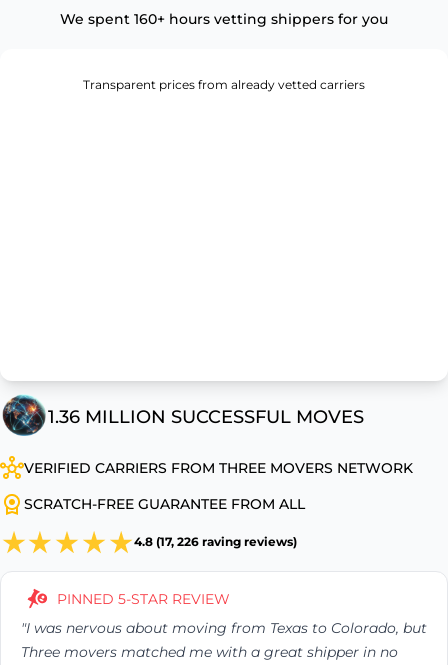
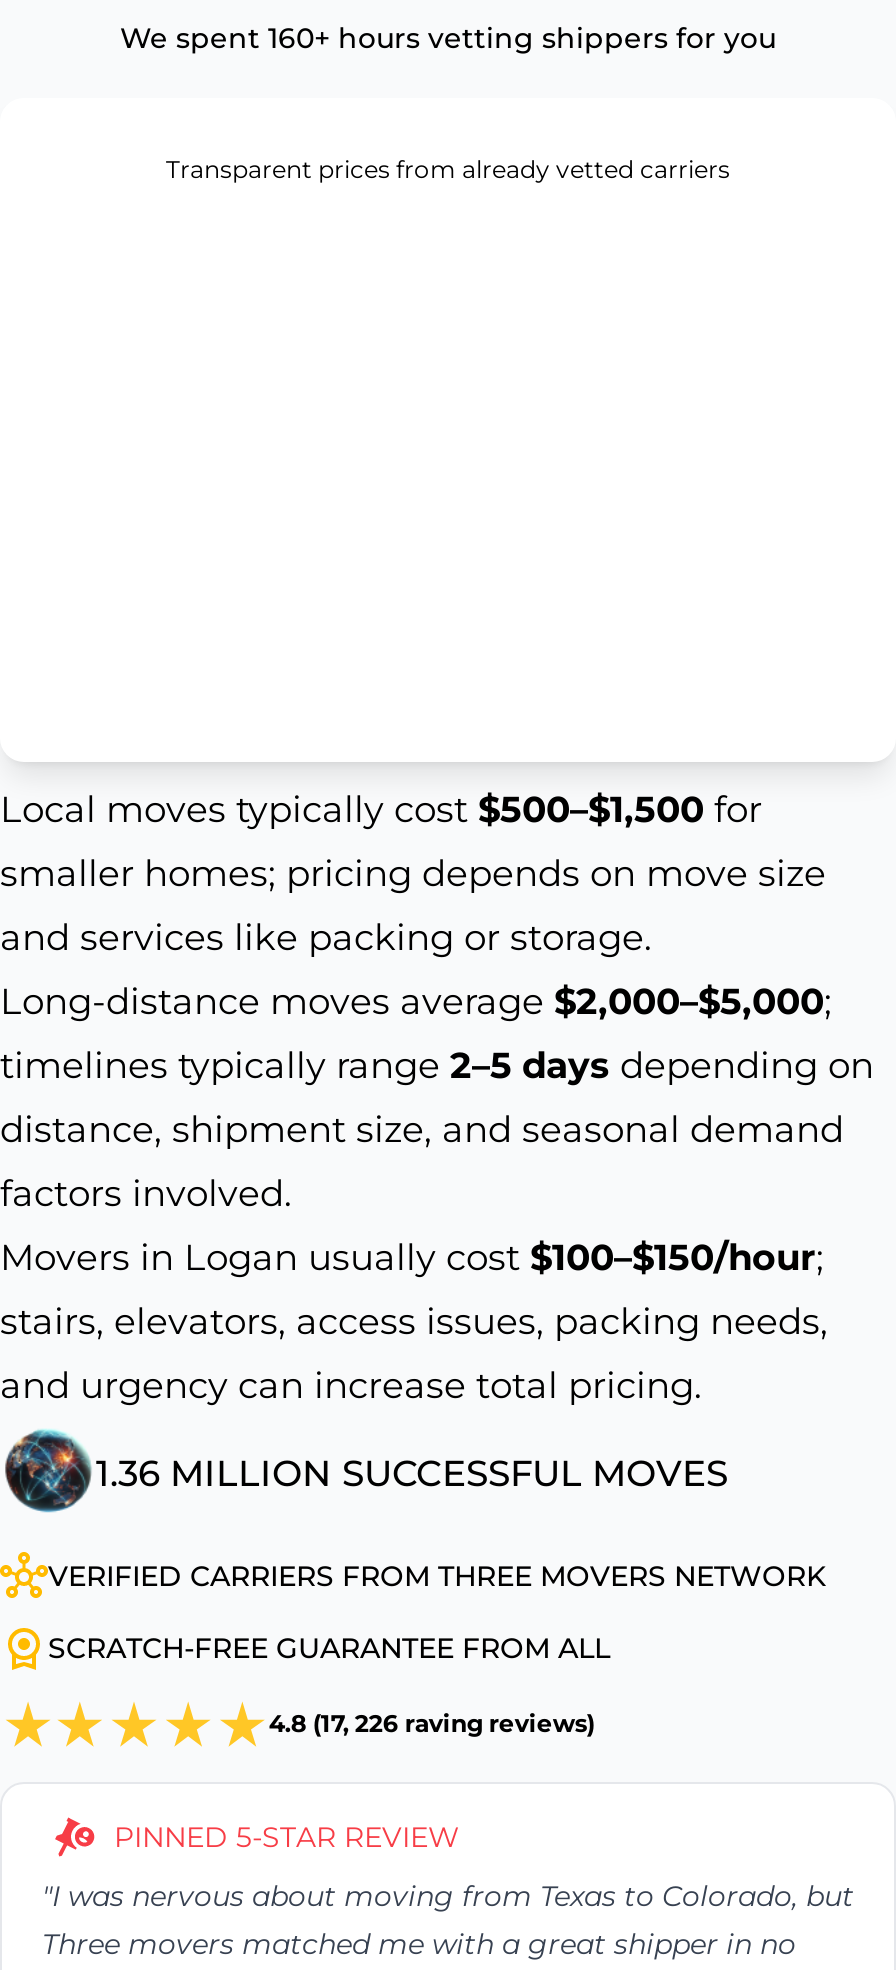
+ Local moves typically cost $500–$1,500 for
+ smaller homes; pricing depends on move size
+ and services like packing or storage.
+ Long-distance moves average $2,000–$5,000;
+ timelines typically range 2–5 days depending on
+ distance, shipment size, and seasonal demand
+ factors involved.
+ Movers in Logan usually cost $100–$150/hour;
+ stairs, elevators, access issues, packing needs,
+ and urgency can increase total pricing.
